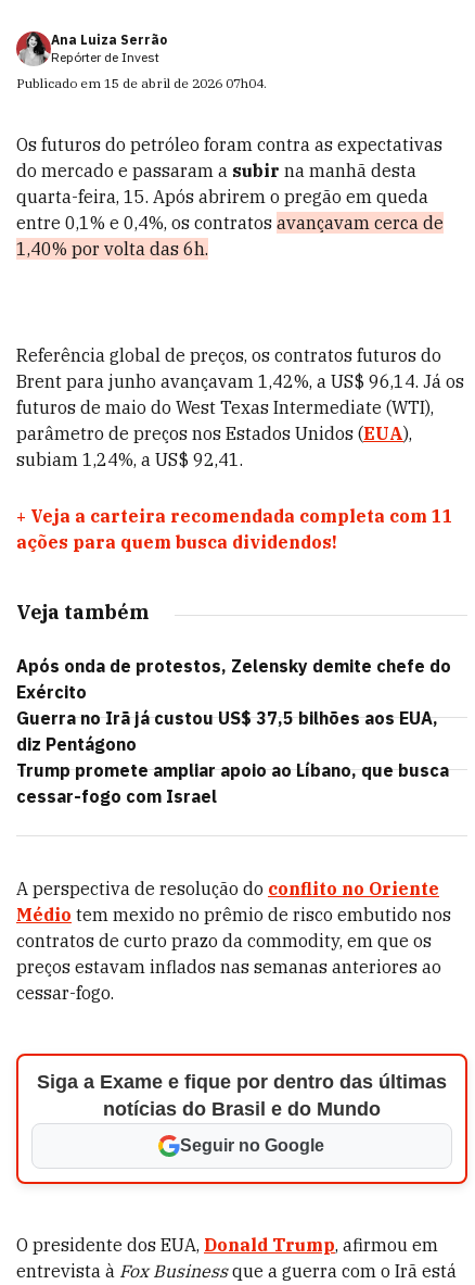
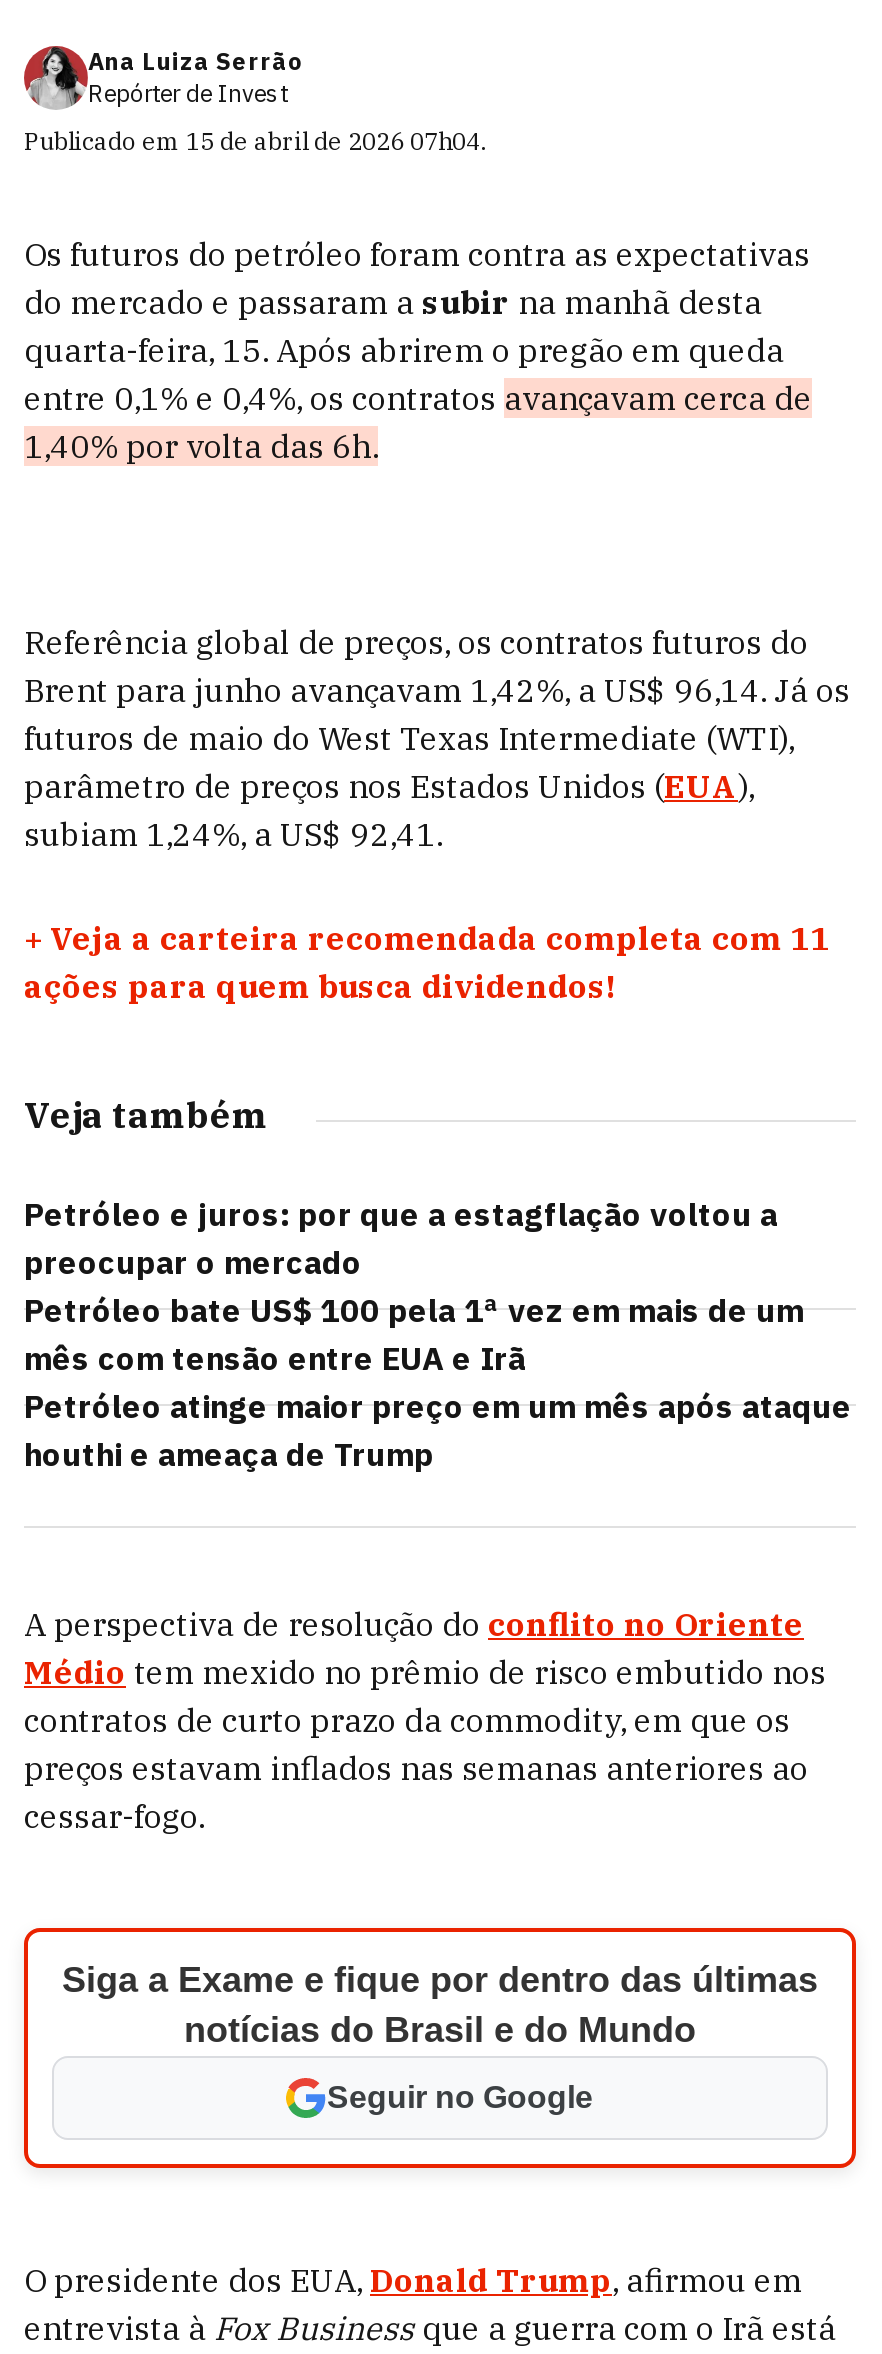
- Após onda de protestos, Zelensky demite chefe do
- Exército
- Guerra no Irã já custou US$ 37,5 bilhões aos EUA,
- diz Pentágono
- Trump promete ampliar apoio ao Líbano, que busca
- cessar-fogo com Israel
+ Petróleo e juros: por que a estagflação voltou a
+ preocupar o mercado
+ Petróleo bate US$ 100 pela 1ª vez em mais de um
+ mês com tensão entre EUA e Irã
+ Petróleo atinge maior preço em um mês após ataque
+ houthi e ameaça de Trump
